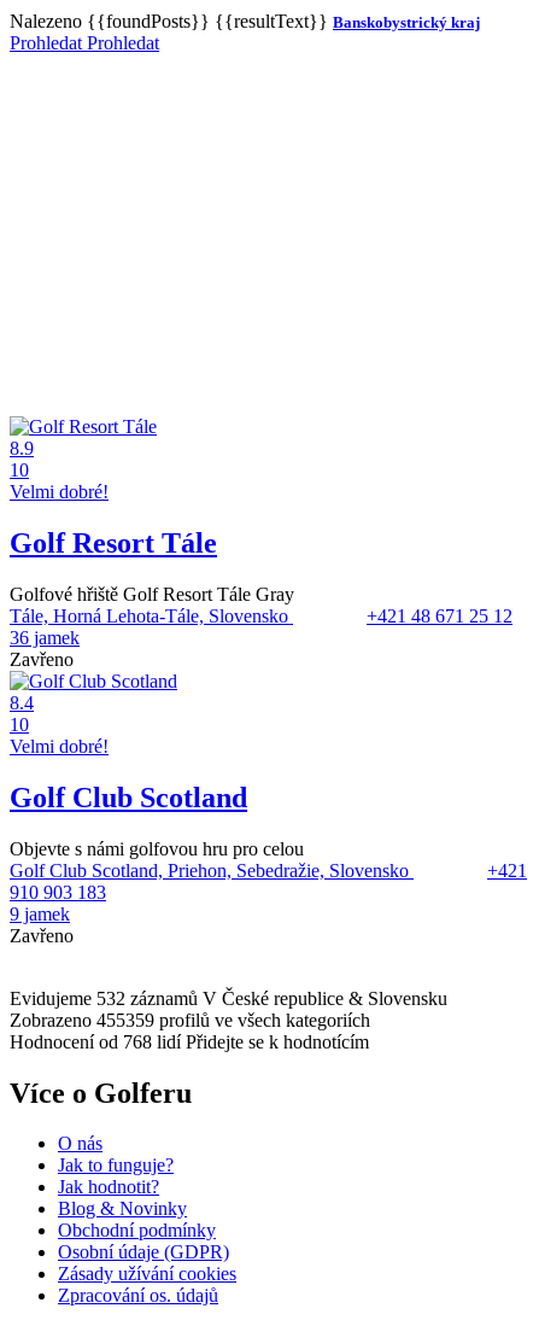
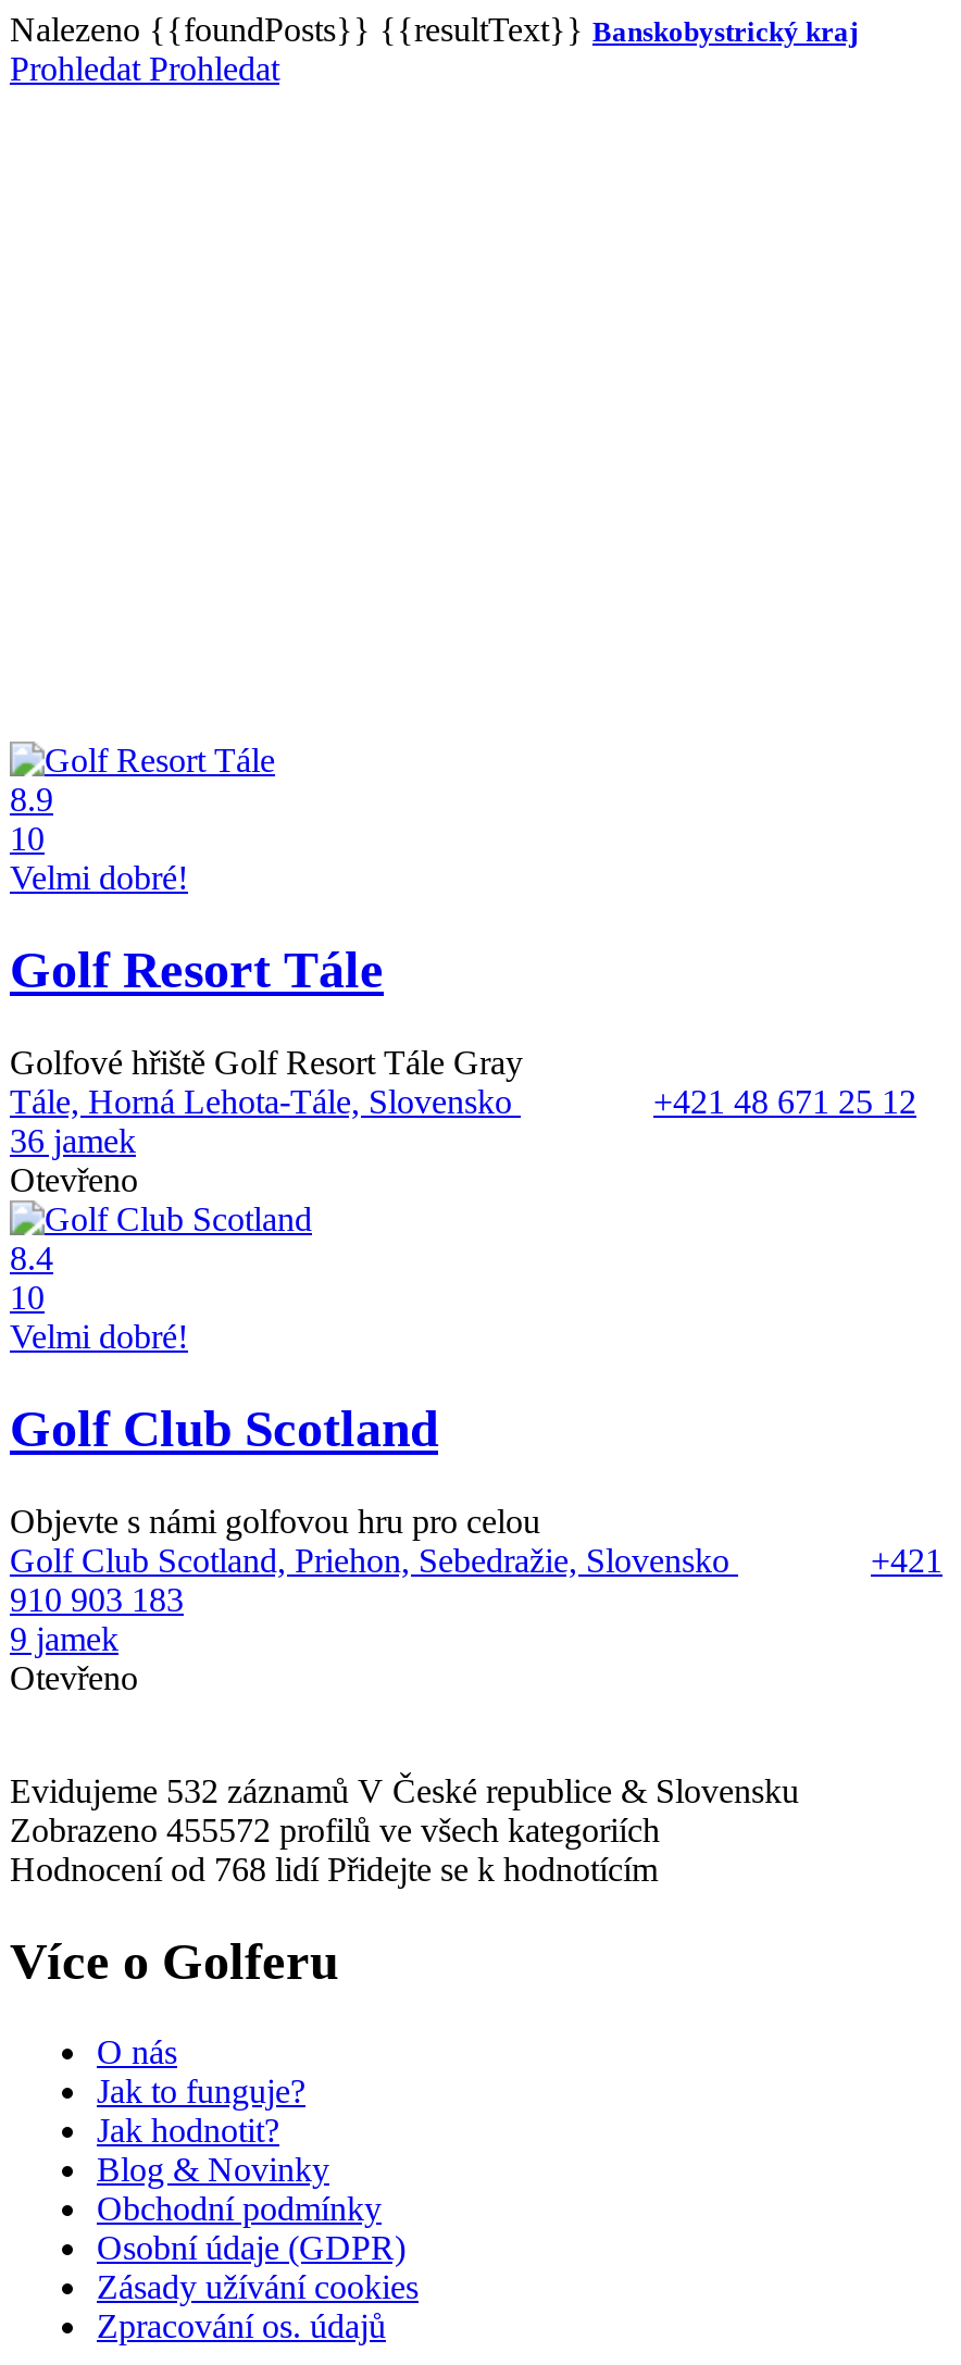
- Zavřeno
+ Otevřeno

- Zavřeno
+ Otevřeno

- Zobrazeno 455359 profilů ve všech kategoriích
+ Zobrazeno 455572 profilů ve všech kategoriích
